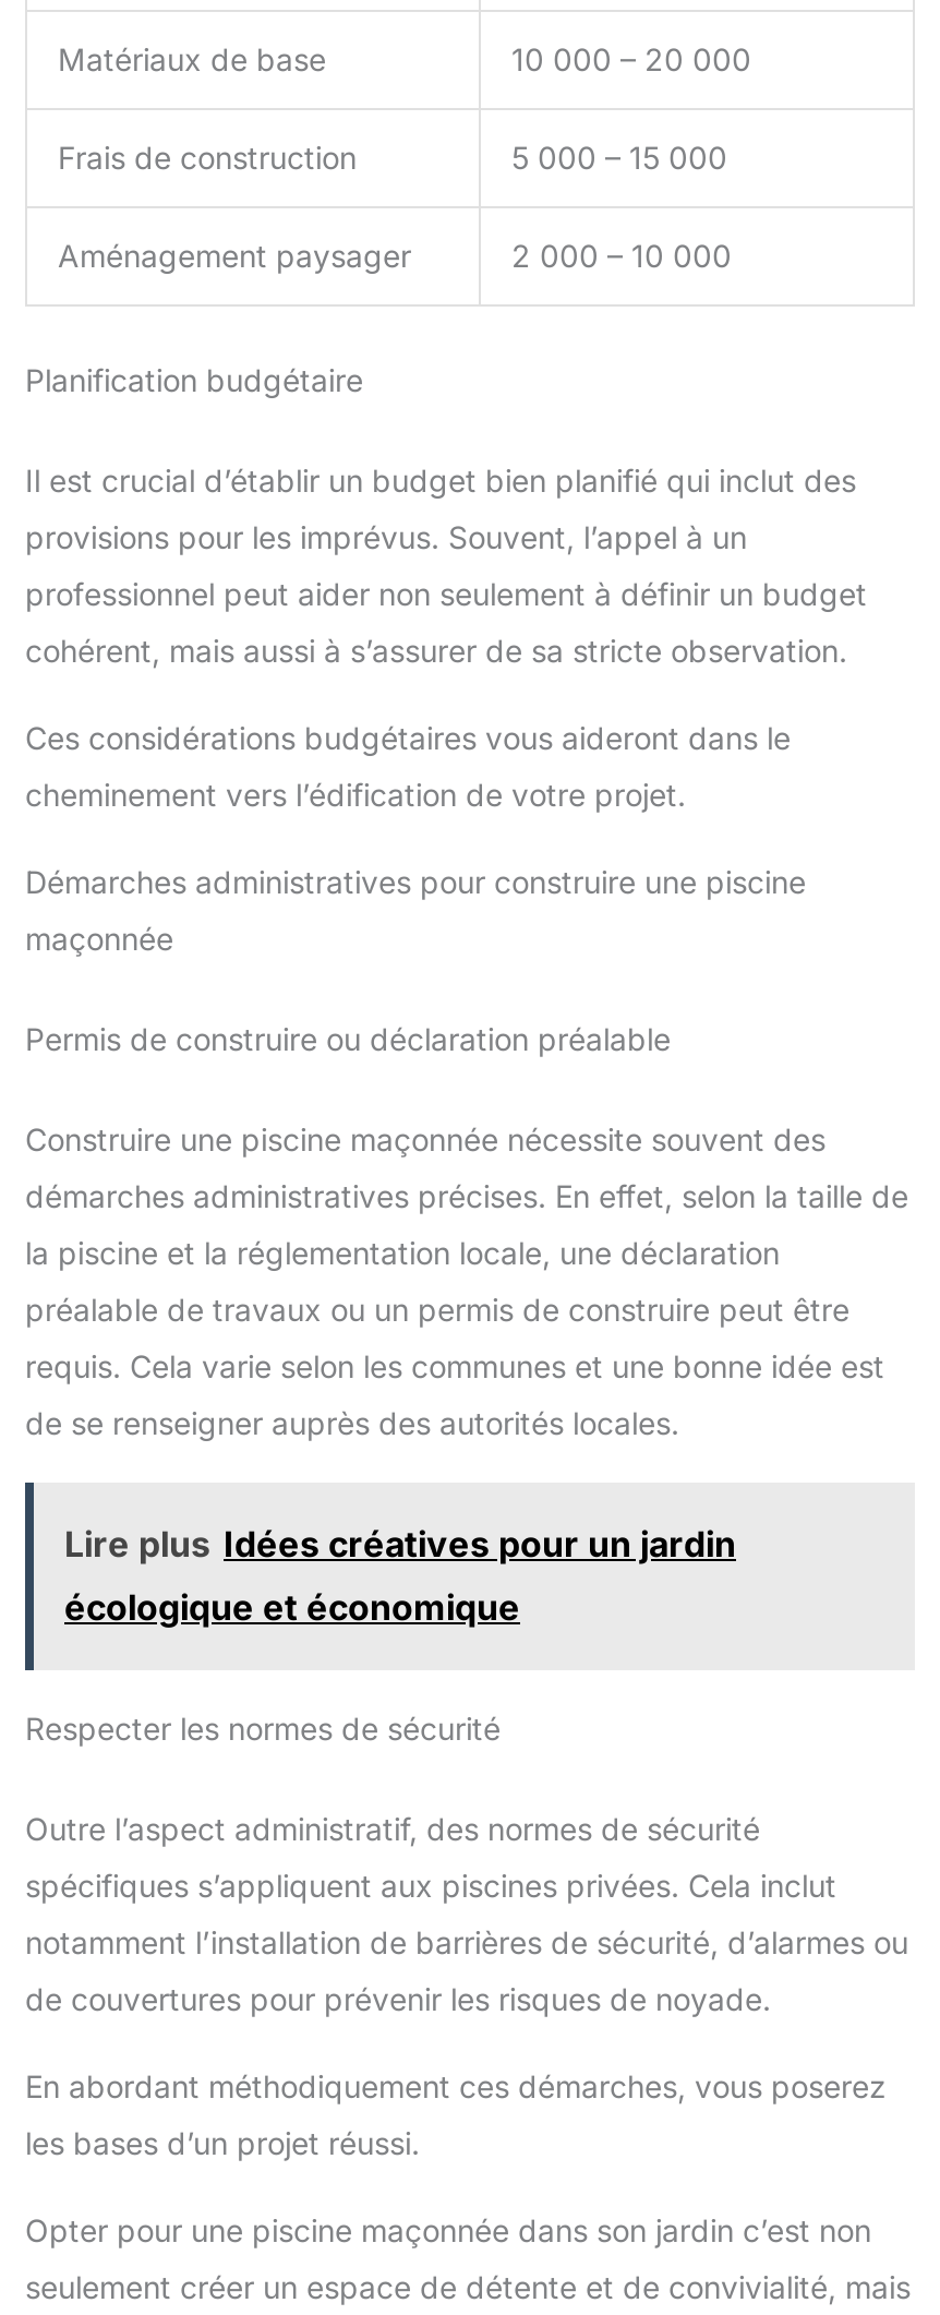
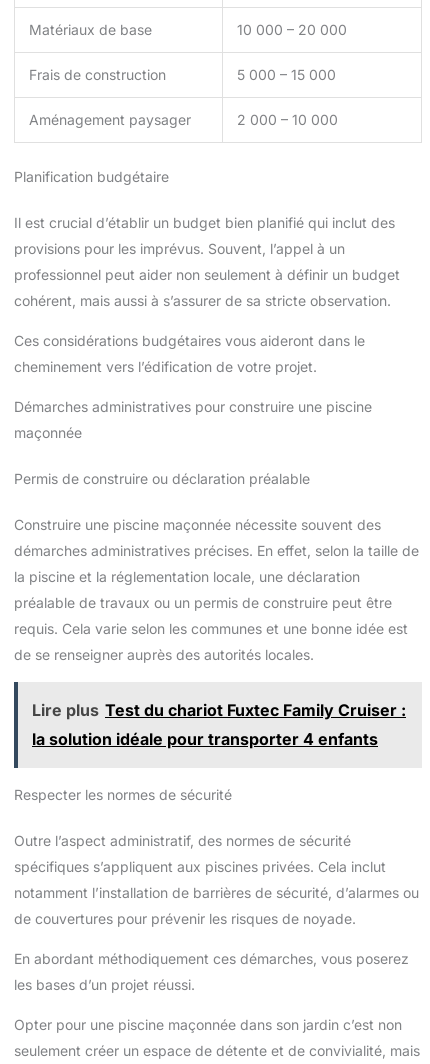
- Lire plus Idées créatives pour un jardin
- écologique et économique
+ Lire plus Test du chariot Fuxtec Family Cruiser :
+ la solution idéale pour transporter 4 enfants
